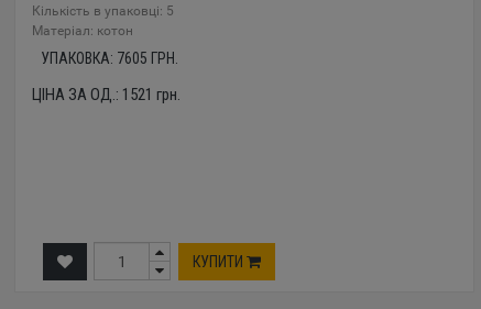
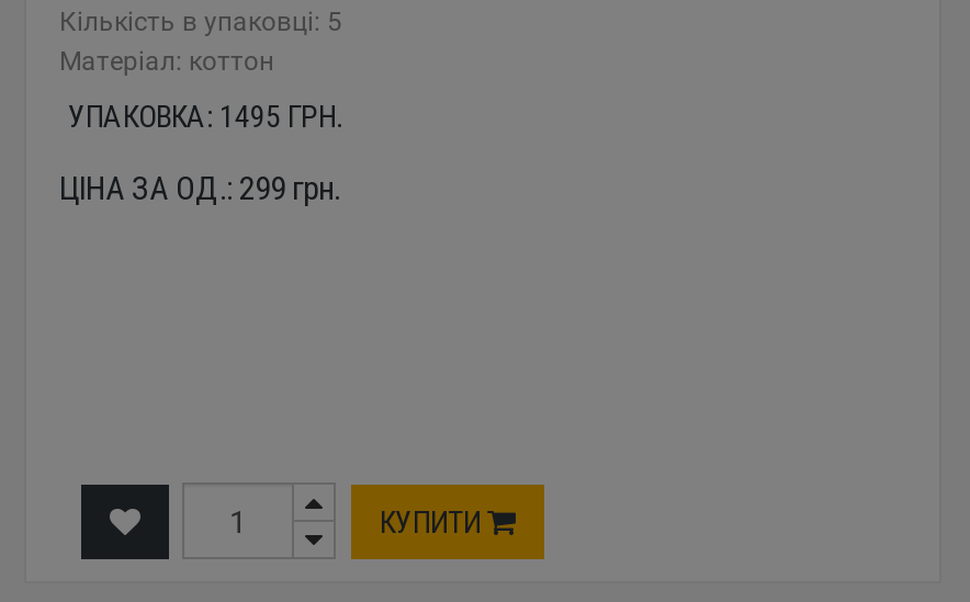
- Mатеріал: котон
+ Mатеріал: коттон

- УПАКОВКА: 7605 ГРН.
+ УПАКОВКА: 1495 ГРН.

- ЦІНА ЗА ОД.: 1521 грн.
+ ЦІНА ЗА ОД.: 299 грн.
